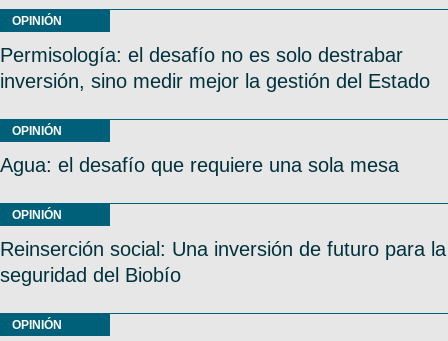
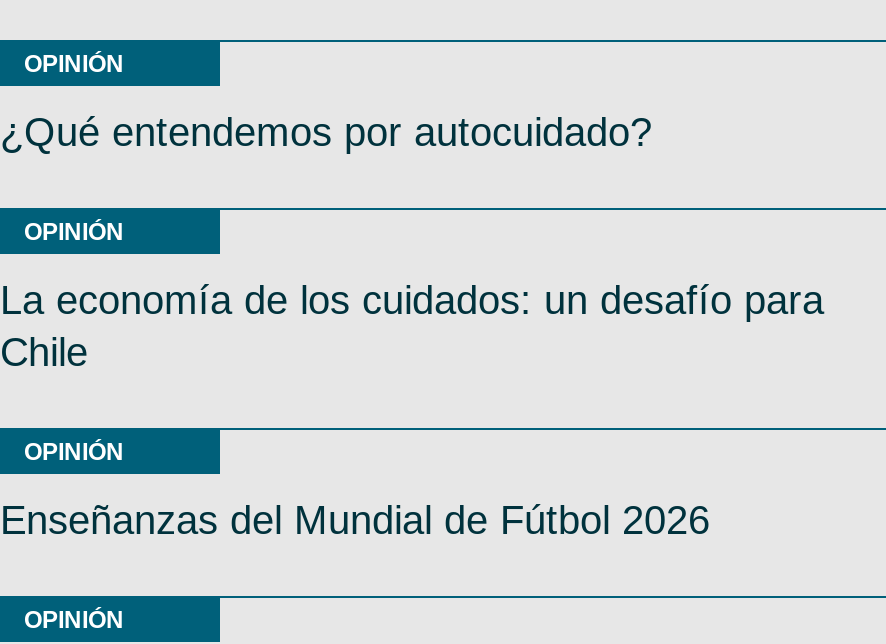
- Permisología: el desafío no es solo destrabar
- inversión, sino medir mejor la gestión del Estado
+ ¿Qué entendemos por autocuidado?

- Agua: el desafío que requiere una sola mesa
+ La economía de los cuidados: un desafío para
+ Chile

- Reinserción social: Una inversión de futuro para la
- seguridad del Biobío
+ Enseñanzas del Mundial de Fútbol 2026
